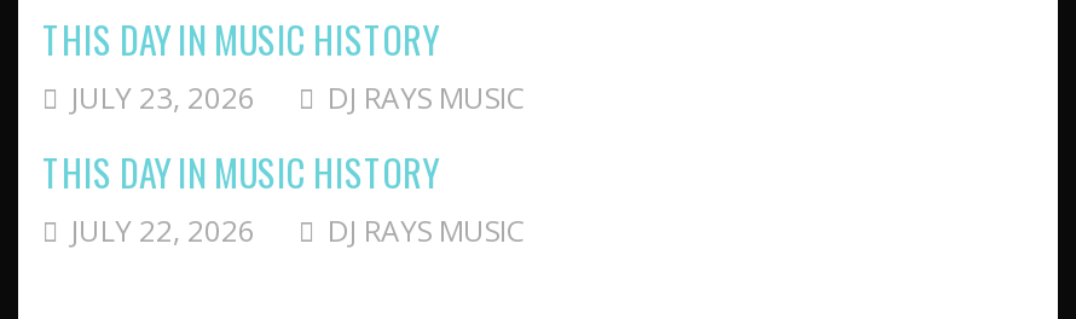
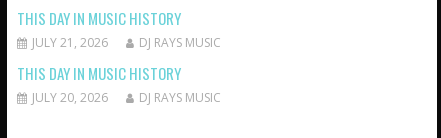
- JULY 23, 2026 DJ RAYS MUSIC
+ JULY 21, 2026 DJ RAYS MUSIC

- JULY 22, 2026 DJ RAYS MUSIC
+ JULY 20, 2026 DJ RAYS MUSIC
